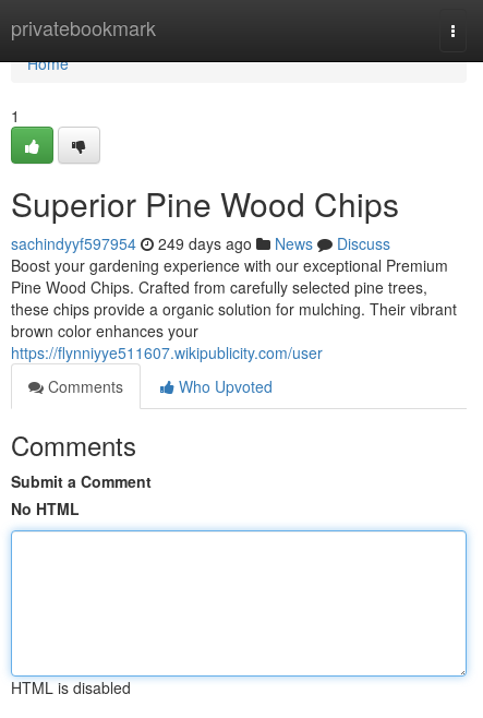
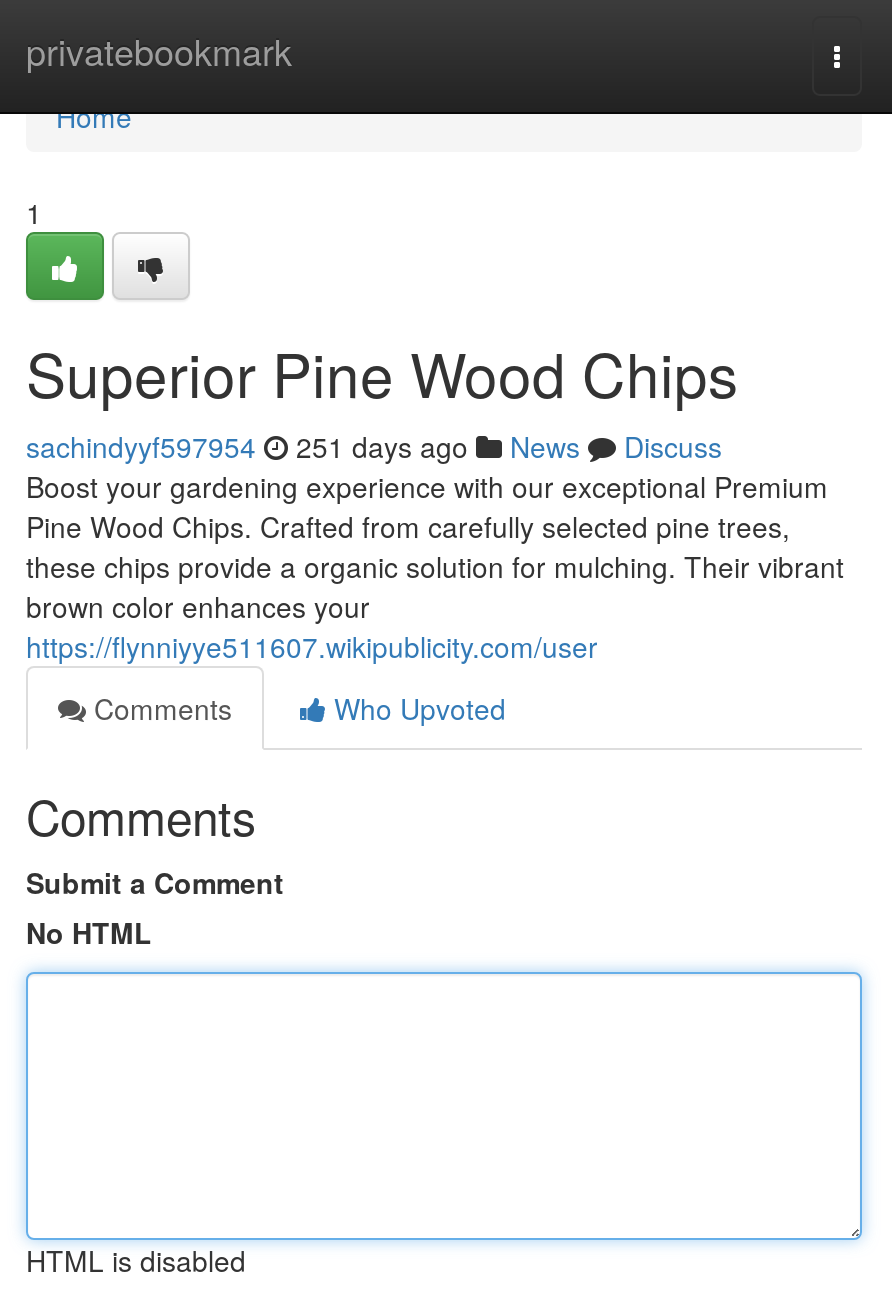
- sachindyyf597954 249 days ago News Discuss
+ sachindyyf597954 251 days ago News Discuss
